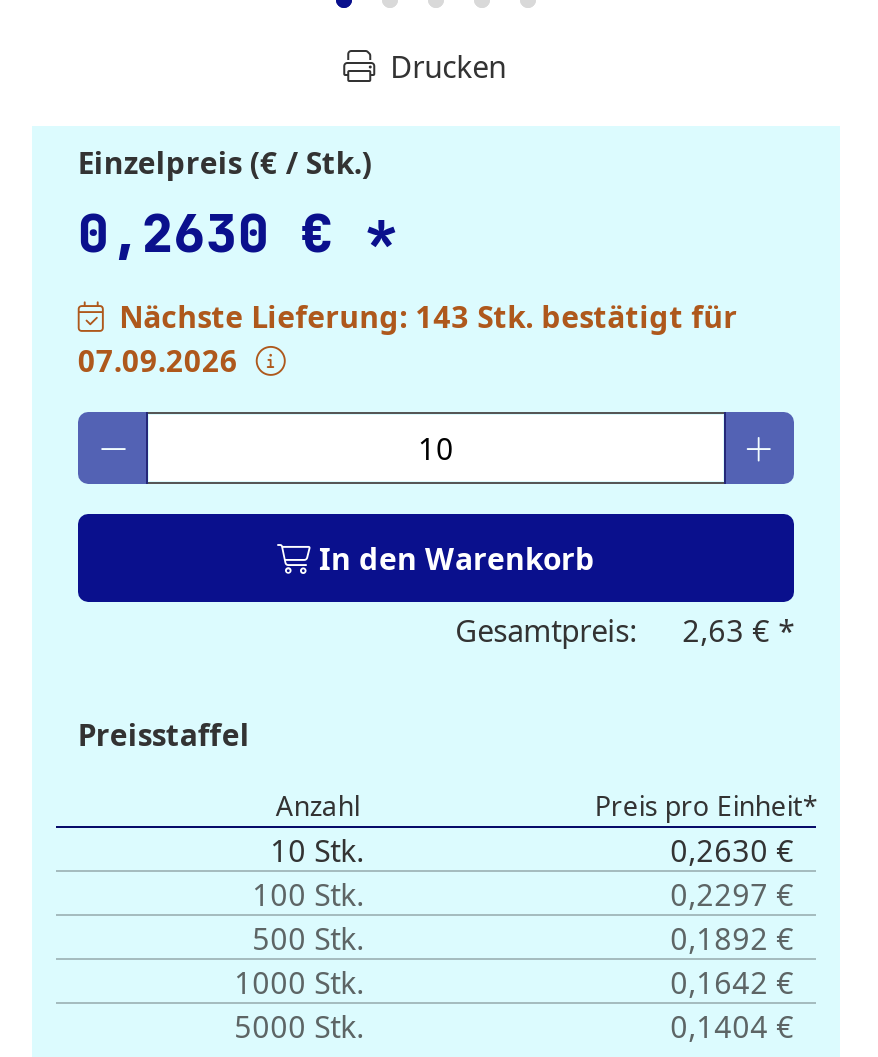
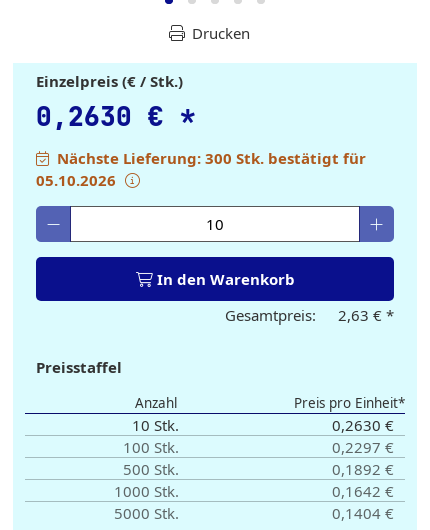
- Nächste Lieferung: 143 Stk. bestätigt für
+ Nächste Lieferung: 300 Stk. bestätigt für

- 07.09.2026
+ 05.10.2026
